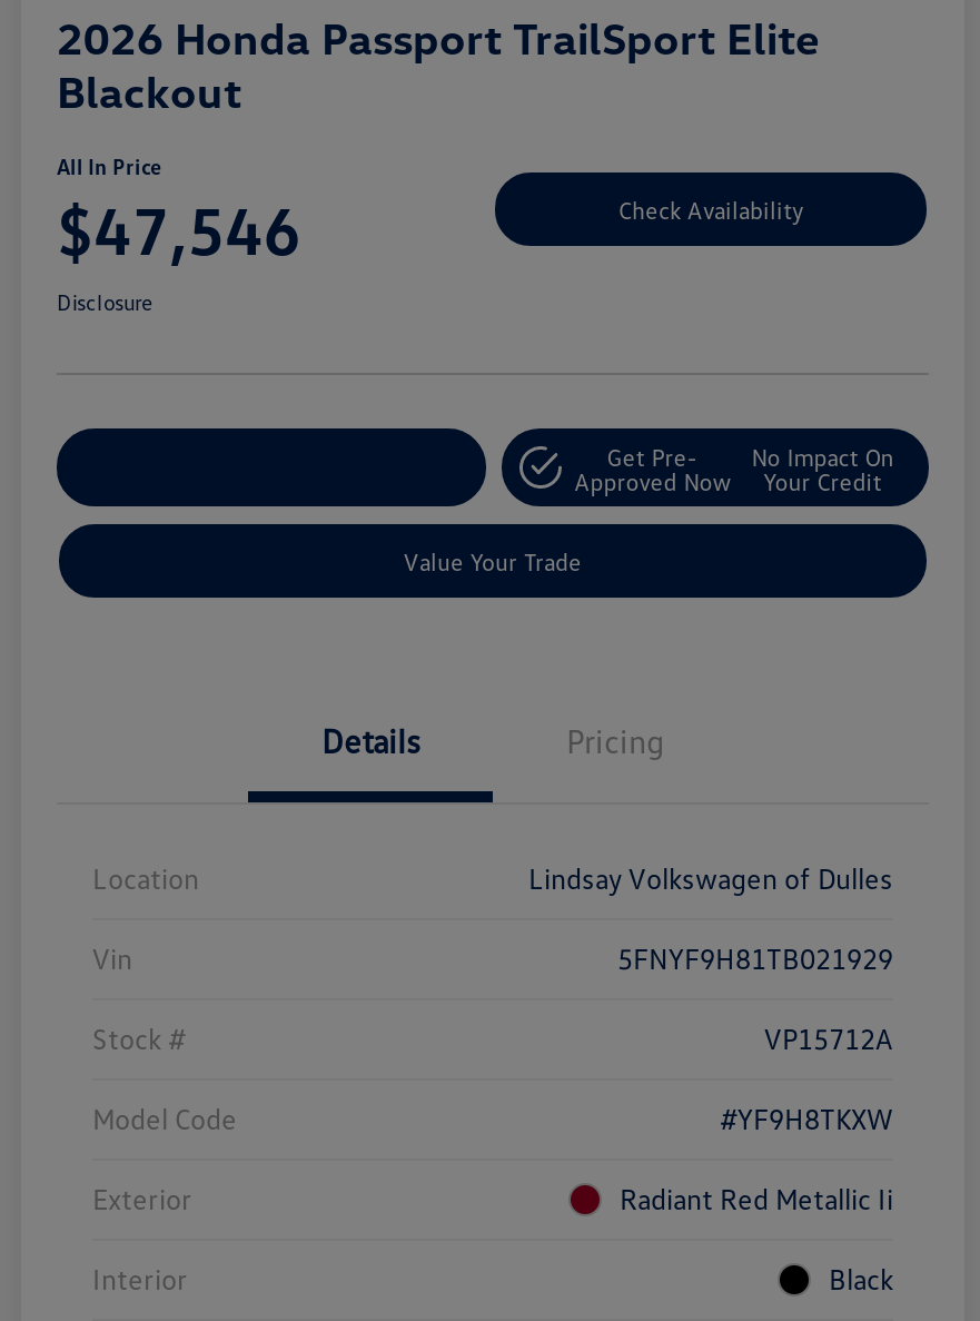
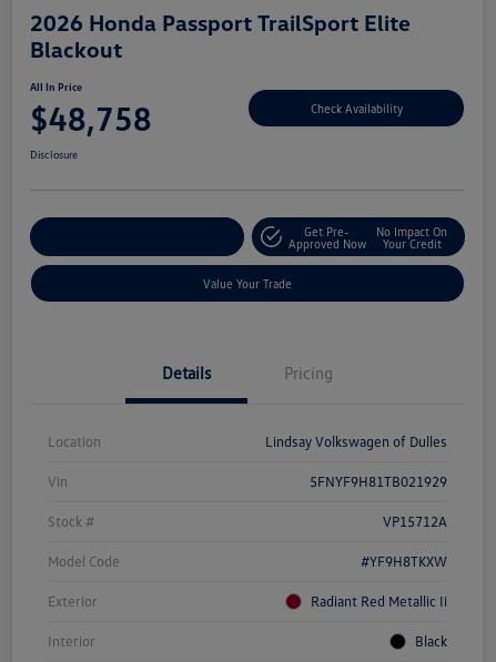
- $47,546
+ $48,758
